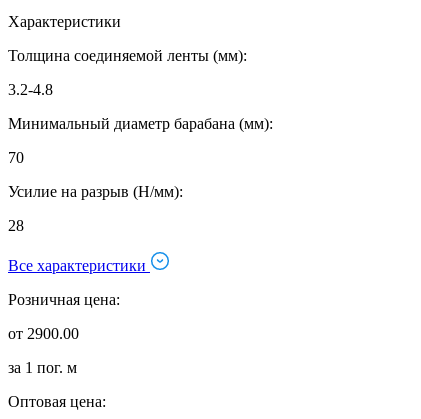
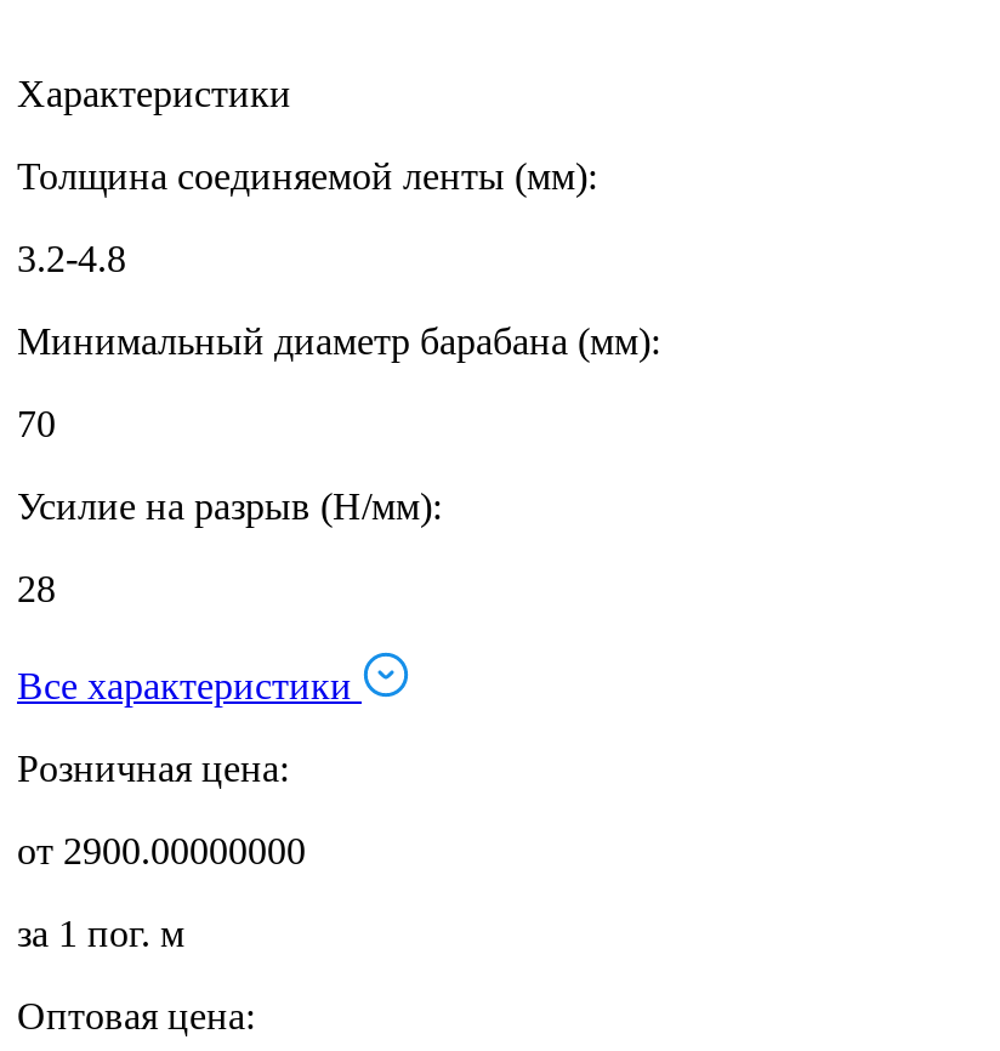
- от 2900.00
+ от 2900.00000000
